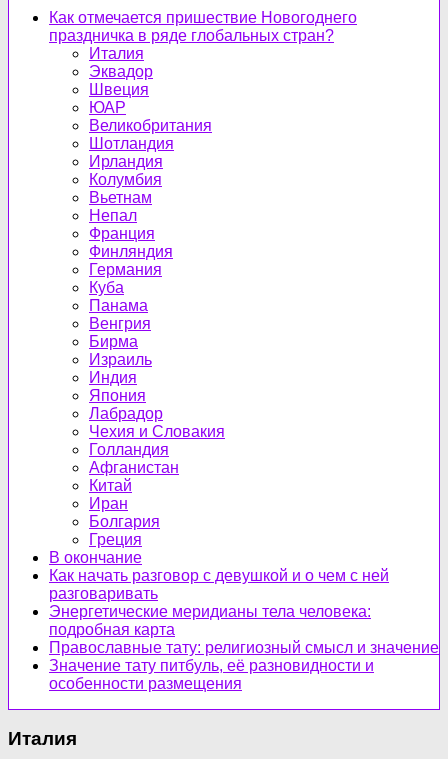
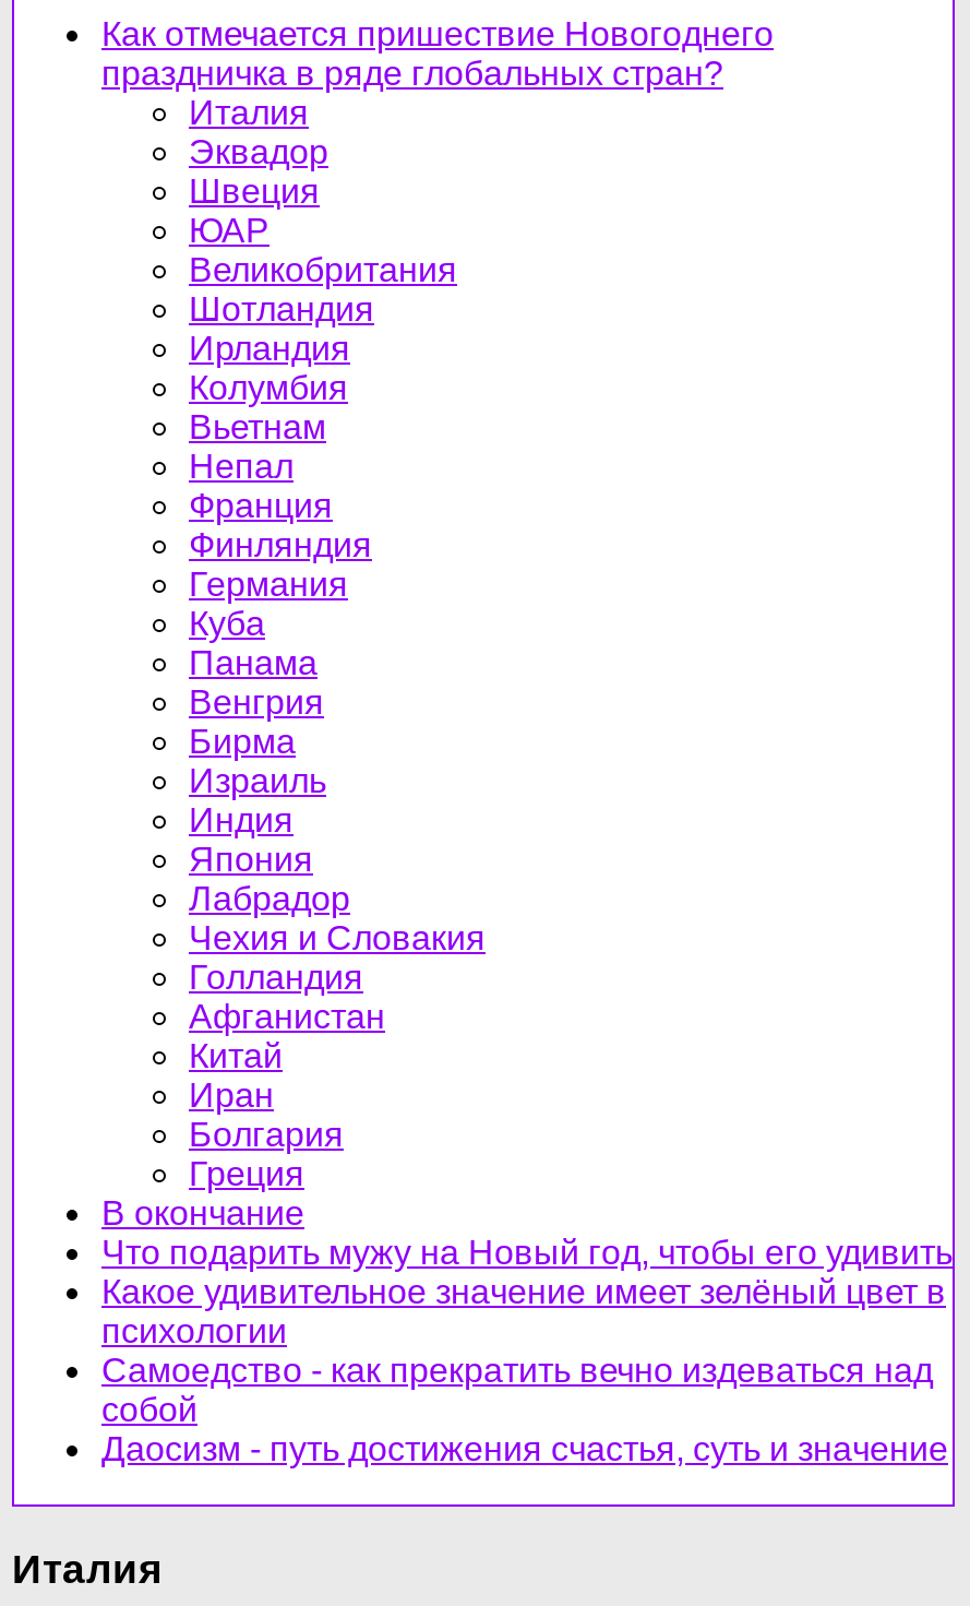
- Как начать разговор с девушкой и о чем с ней
- разговаривать
- Энергетические меридианы тела человека:
- подробная карта
- Православные тату: религиозный смысл и значение
- Значение тату питбуль, её разновидности и
- особенности размещения
+ Что подарить мужу на Новый год, чтобы его удивить
+ Какое удивительное значение имеет зелёный цвет в
+ психологии
+ Самоедство - как прекратить вечно издеваться над
+ собой
+ Даосизм - путь достижения счастья, суть и значение
